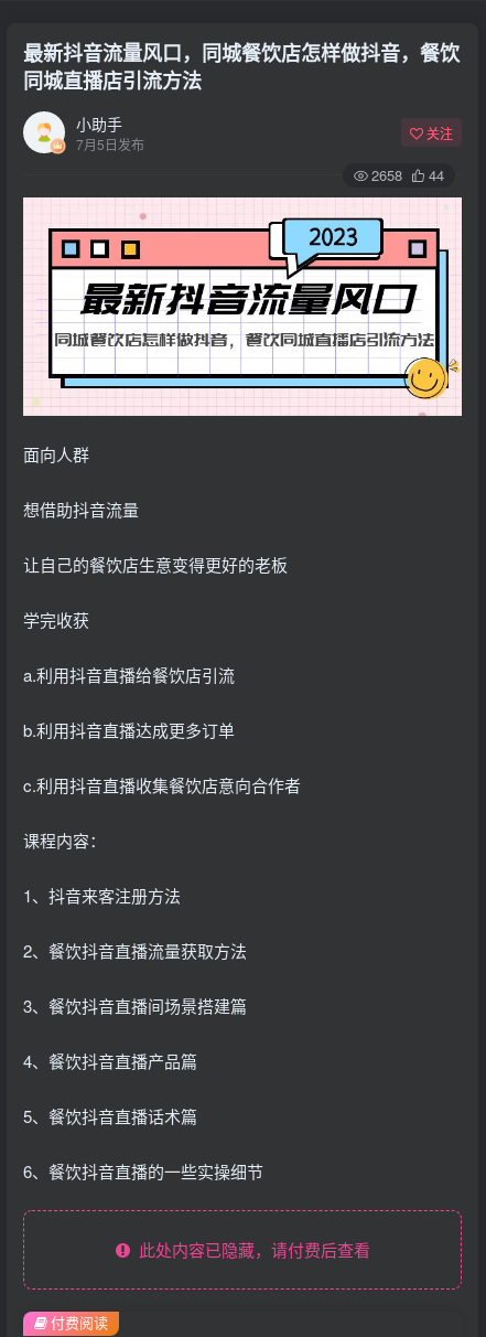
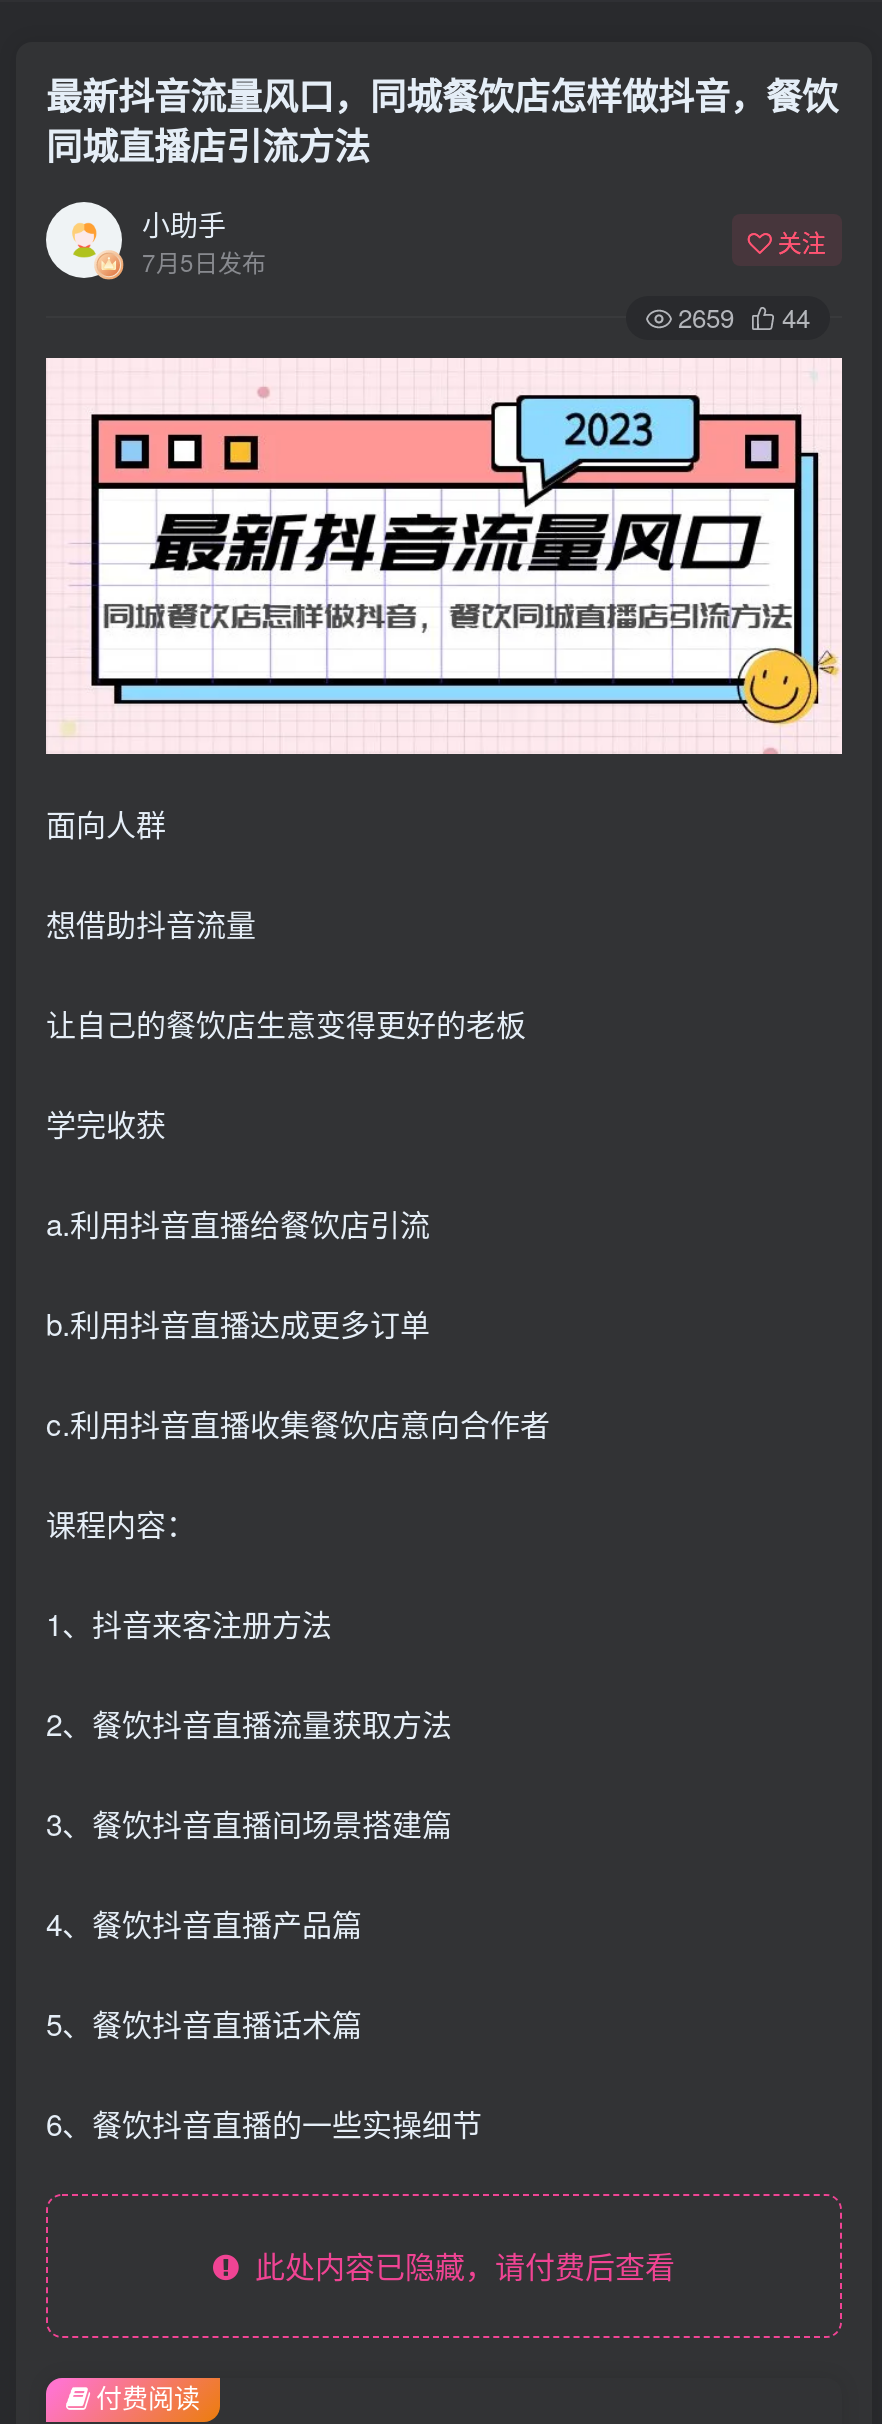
- 2658 44
+ 2659 44
